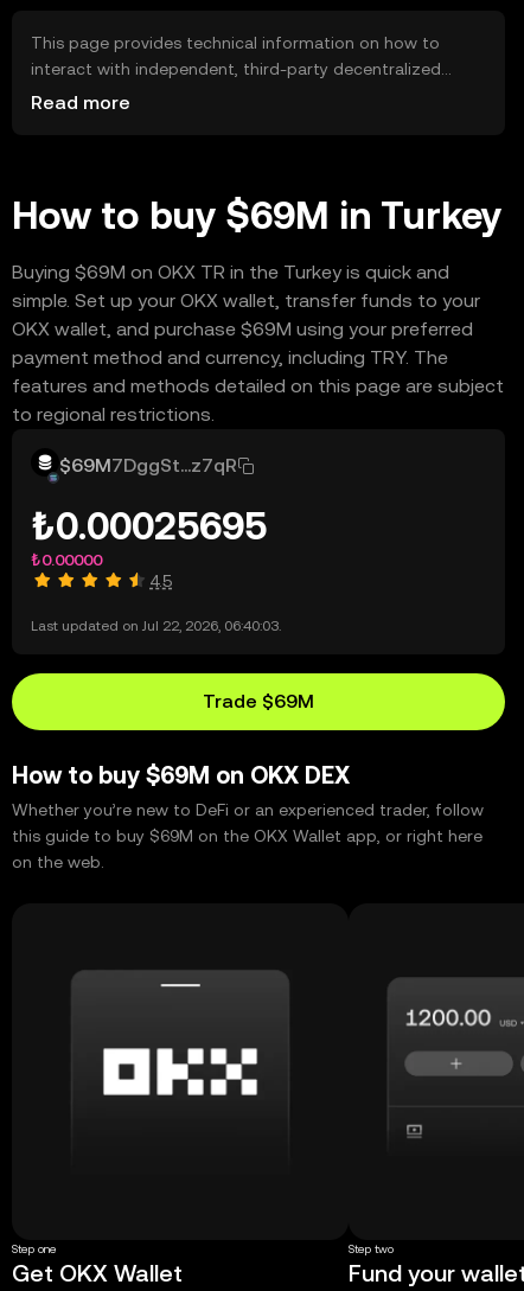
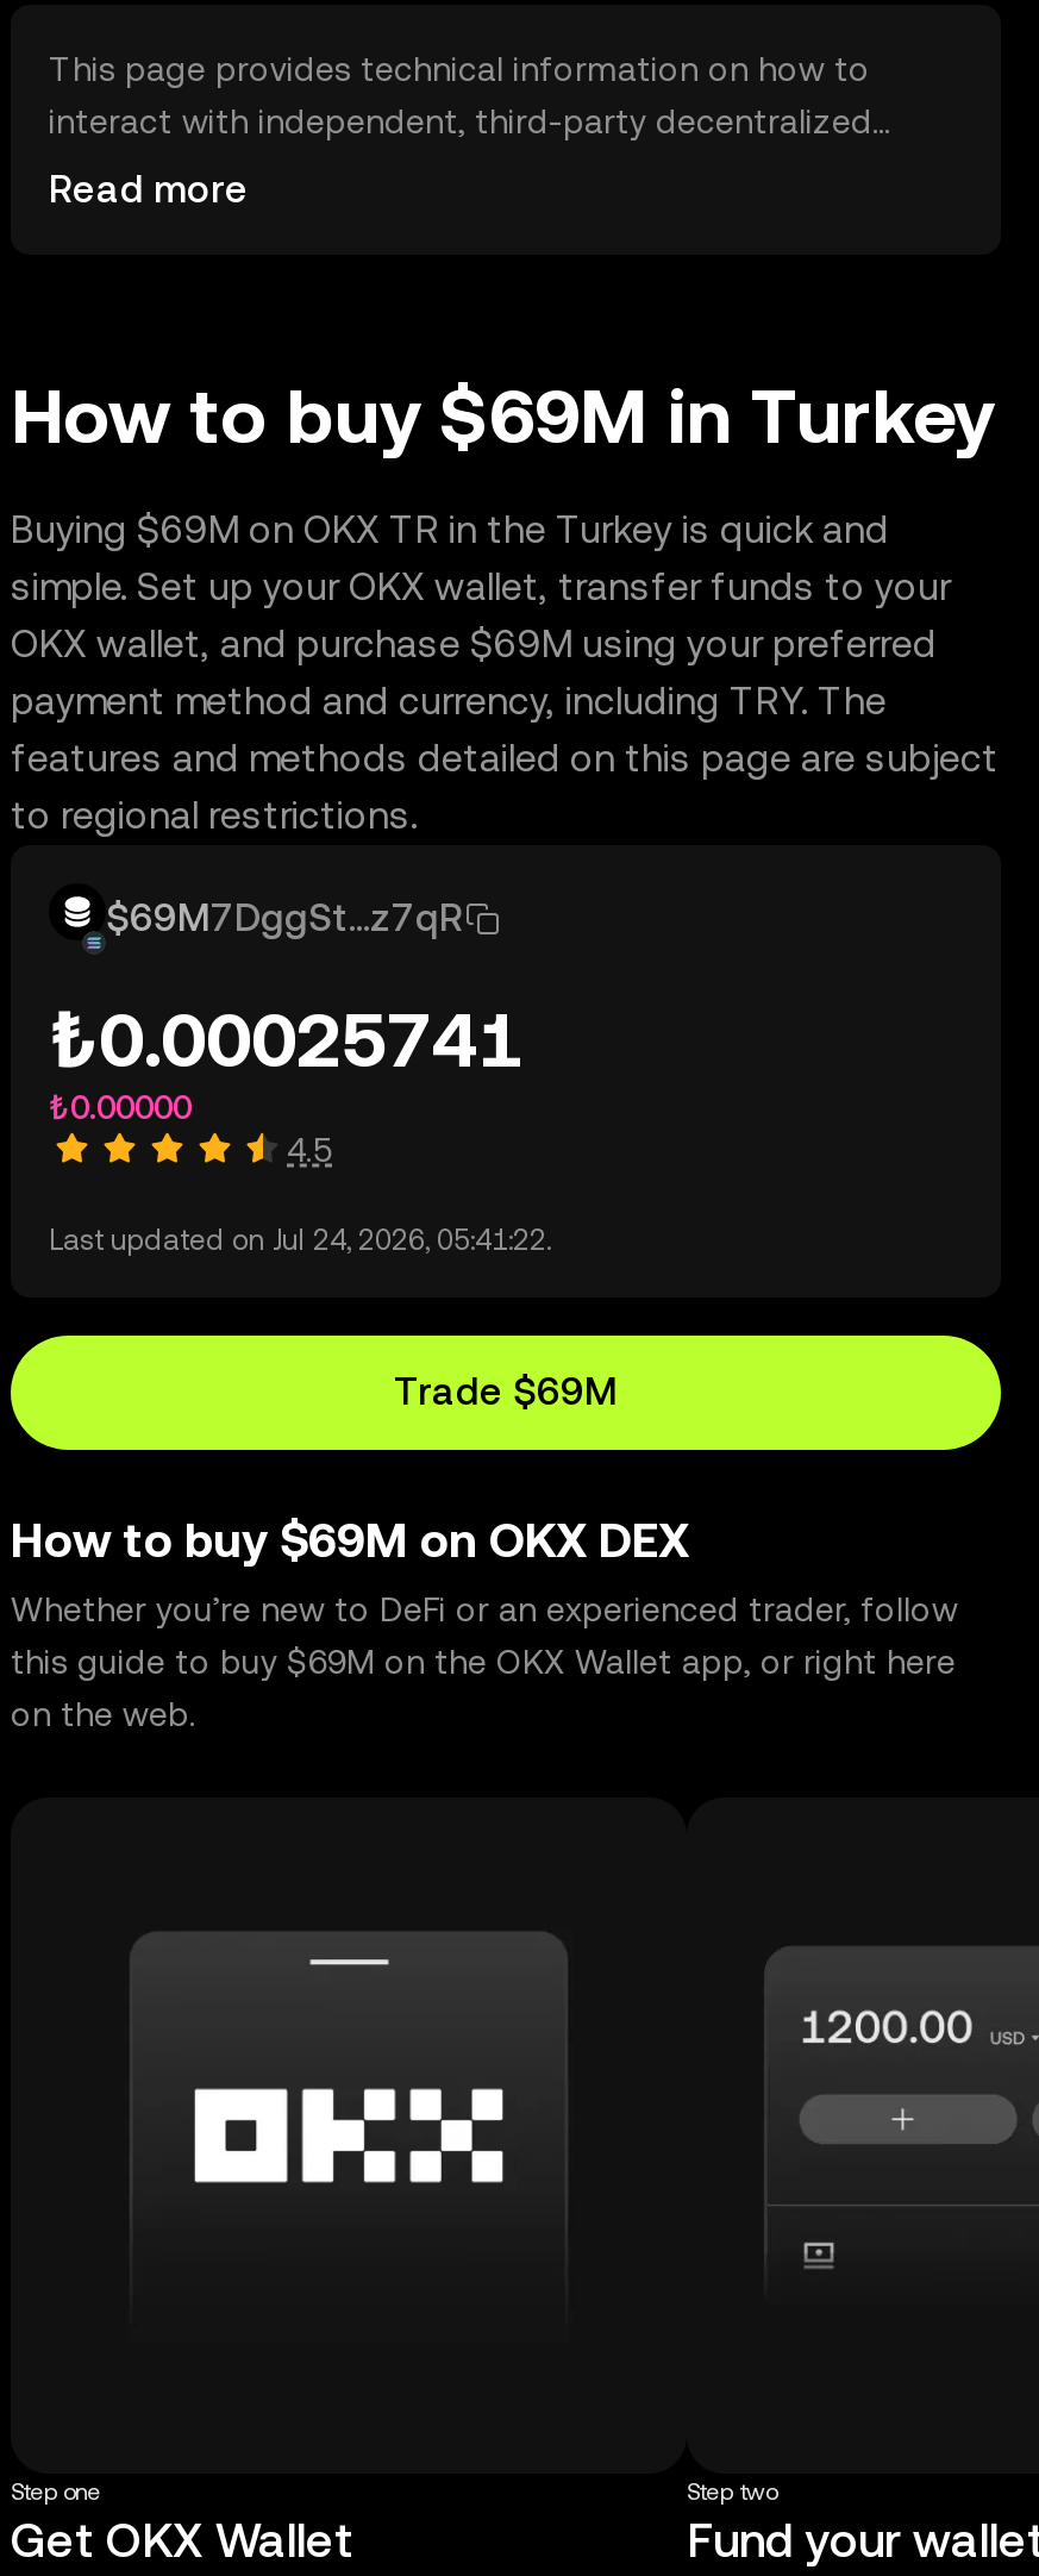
- ₺0.00025695
+ ₺0.00025741

- Last updated on Jul 22, 2026, 06:40:03.
+ Last updated on Jul 24, 2026, 05:41:22.
